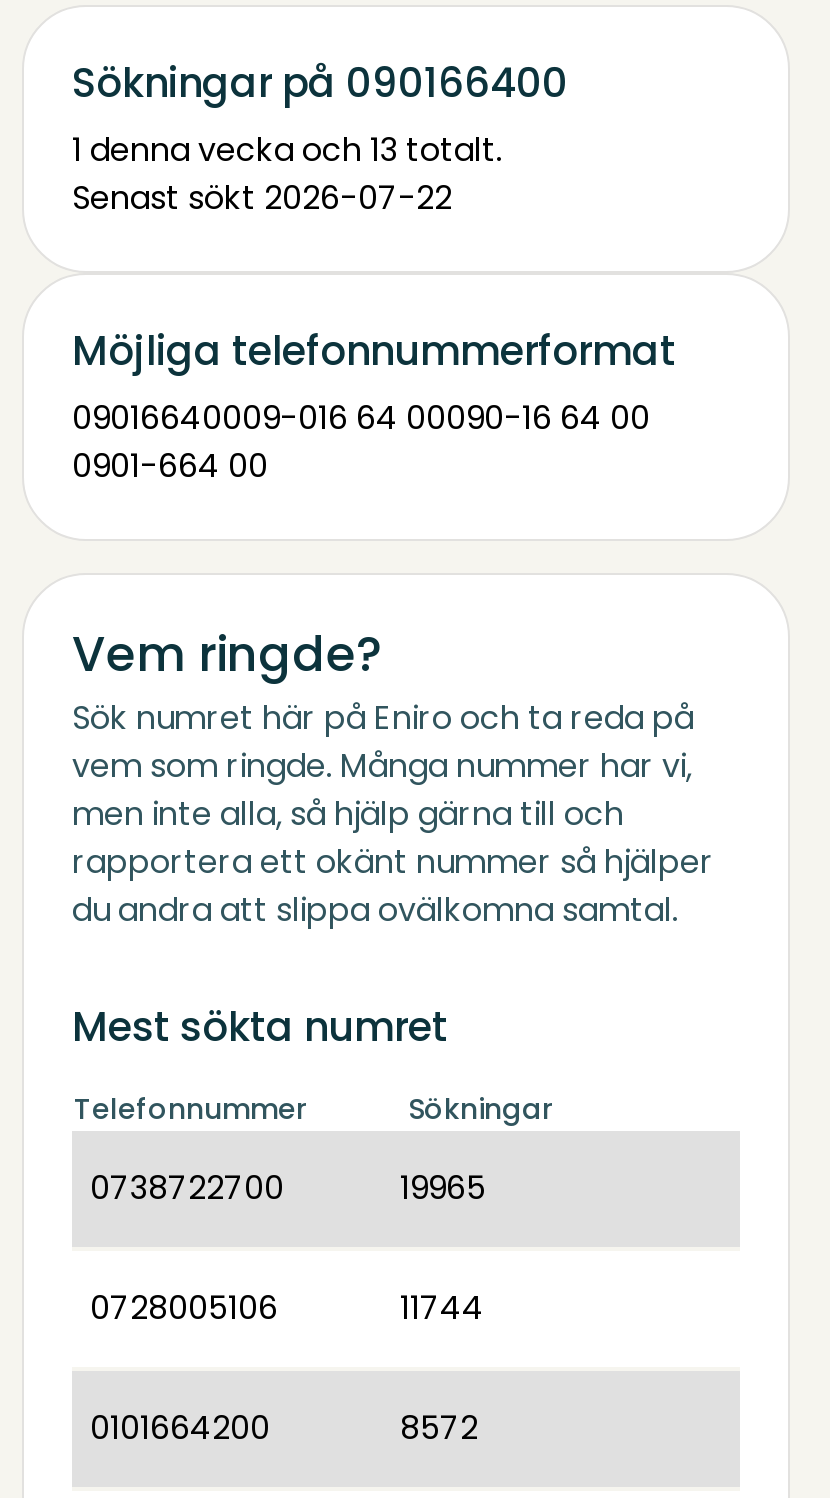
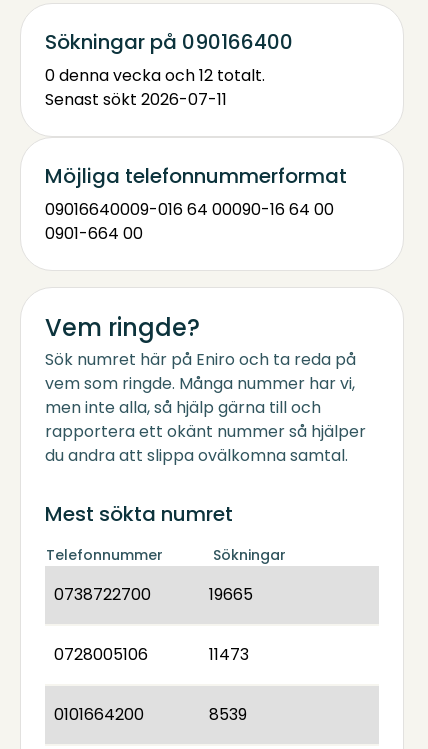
- 1 denna vecka och 13 totalt.
+ 0 denna vecka och 12 totalt.

- Senast sökt 2026-07-22
+ Senast sökt 2026-07-11

- 19965
+ 19665

- 11744
+ 11473

- 8572
+ 8539
